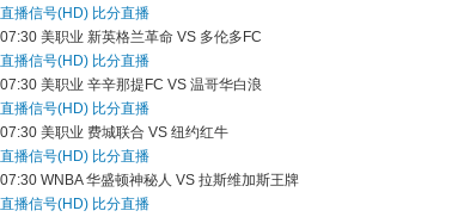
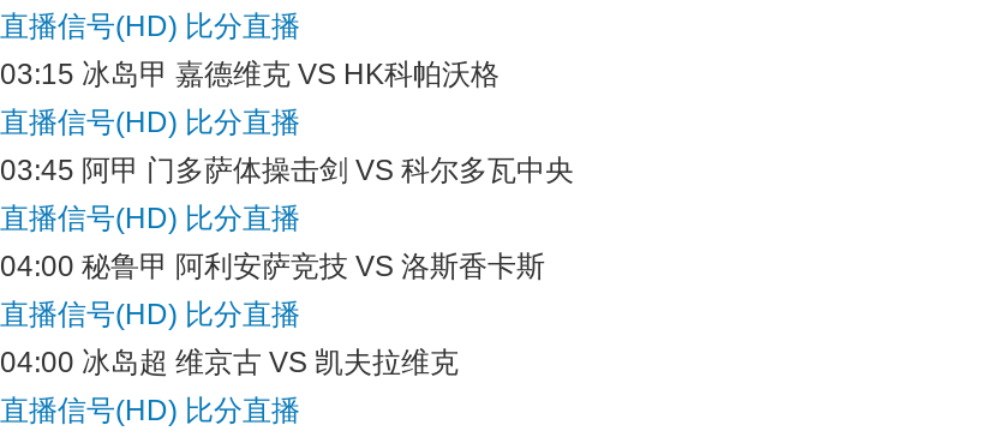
- 07:30 美职业新英格兰革命 VS 多伦多FC
+ 03:15 冰岛甲嘉德维克 VS HK科帕沃格

- 07:30 美职业辛辛那提FC VS 温哥华白浪
+ 03:45 阿甲门多萨体操击剑 VS 科尔多瓦中央

- 07:30 美职业费城联合 VS 纽约红牛
+ 04:00 秘鲁甲阿利安萨竞技 VS 洛斯香卡斯

- 07:30 WNBA华盛顿神秘人 VS 拉斯维加斯王牌
+ 04:00 冰岛超维京古 VS 凯夫拉维克
